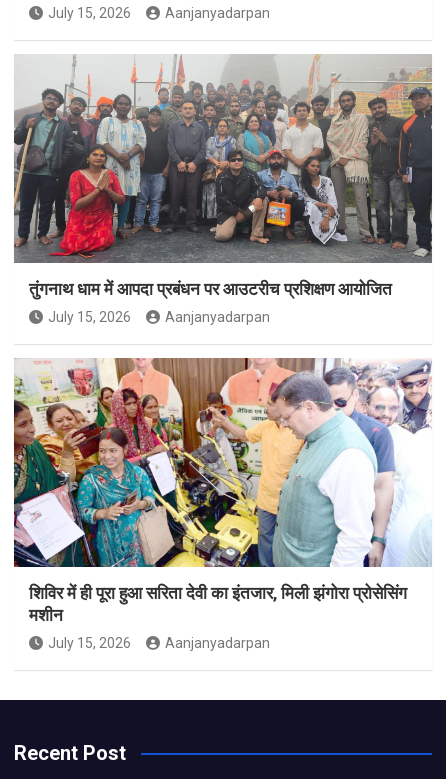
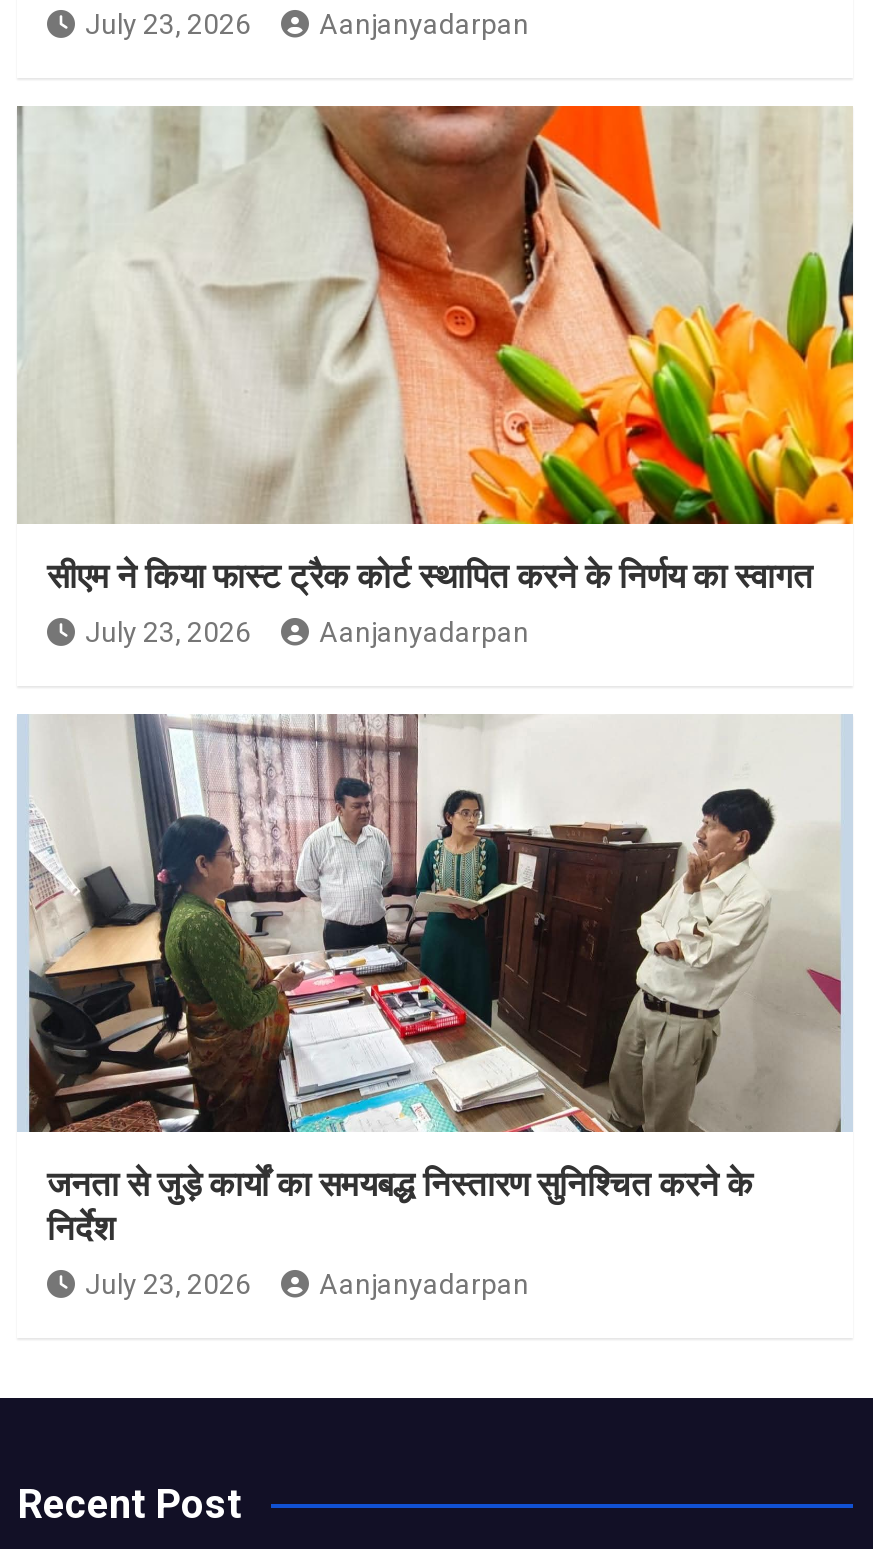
- July 15, 2026
+ July 23, 2026

- [image]
- तुंगनाथ धाम में आपदा प्रबंधन पर आउटरीच प्रशिक्षण आयोजित
+ [image]
+ सीएम ने किया फास्ट ट्रैक कोर्ट स्थापित करने के निर्णय का स्वागत

- July 15, 2026
+ July 23, 2026

- [image]
- शिविर में ही पूरा हुआ सरिता देवी का इंतजार, मिली झंगोरा प्रोसेसिंग
- मशीन
+ [image]
+ जनता से जुड़े कार्यों का समयबद्ध निस्तारण सुनिश्चित करने के
+ निर्देश

- July 15, 2026
+ July 23, 2026
